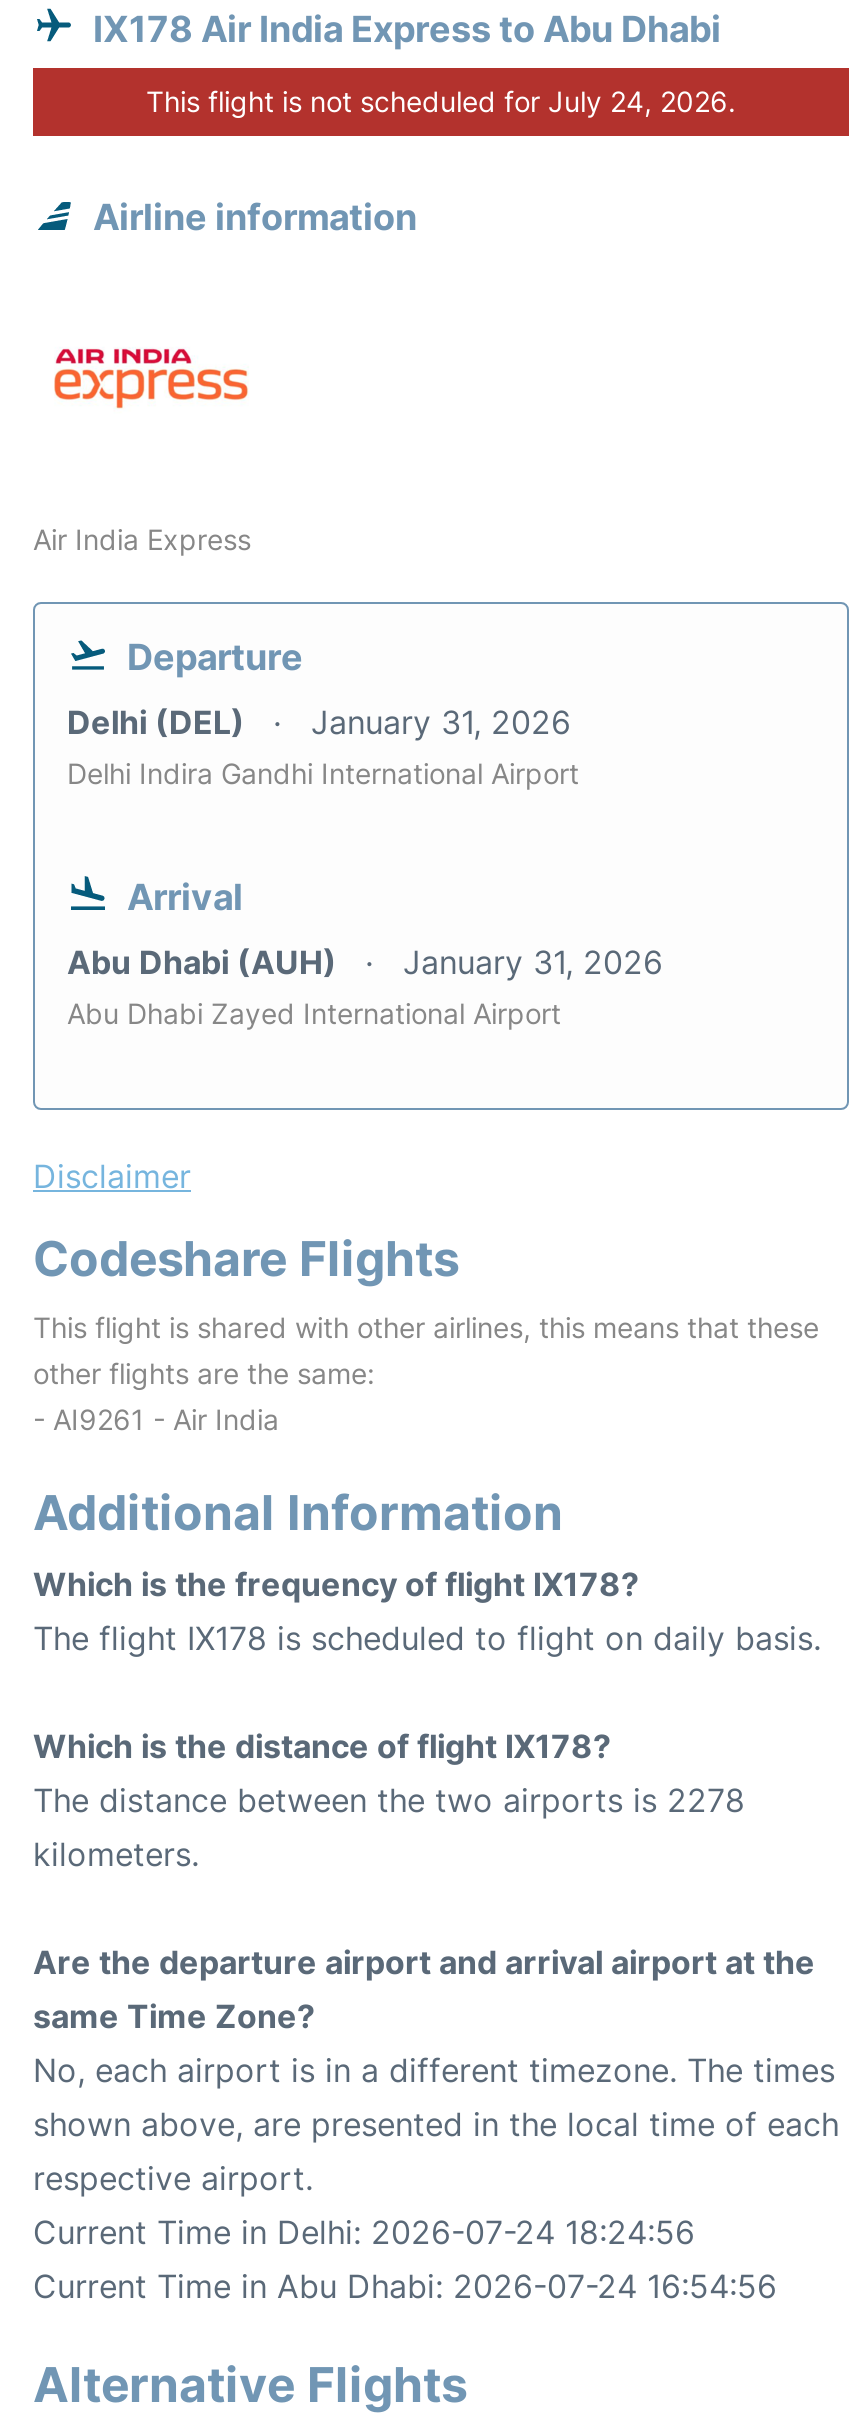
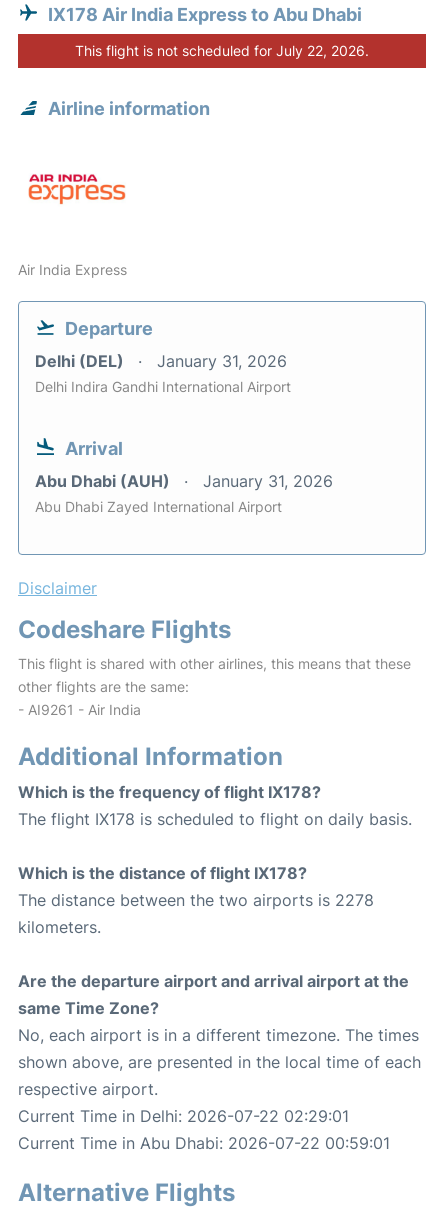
- This flight is not scheduled for July 24, 2026.
+ This flight is not scheduled for July 22, 2026.

- Current Time in Delhi: 2026-07-24 18:24:56
+ Current Time in Delhi: 2026-07-22 02:29:01

- Current Time in Abu Dhabi: 2026-07-24 16:54:56
+ Current Time in Abu Dhabi: 2026-07-22 00:59:01
